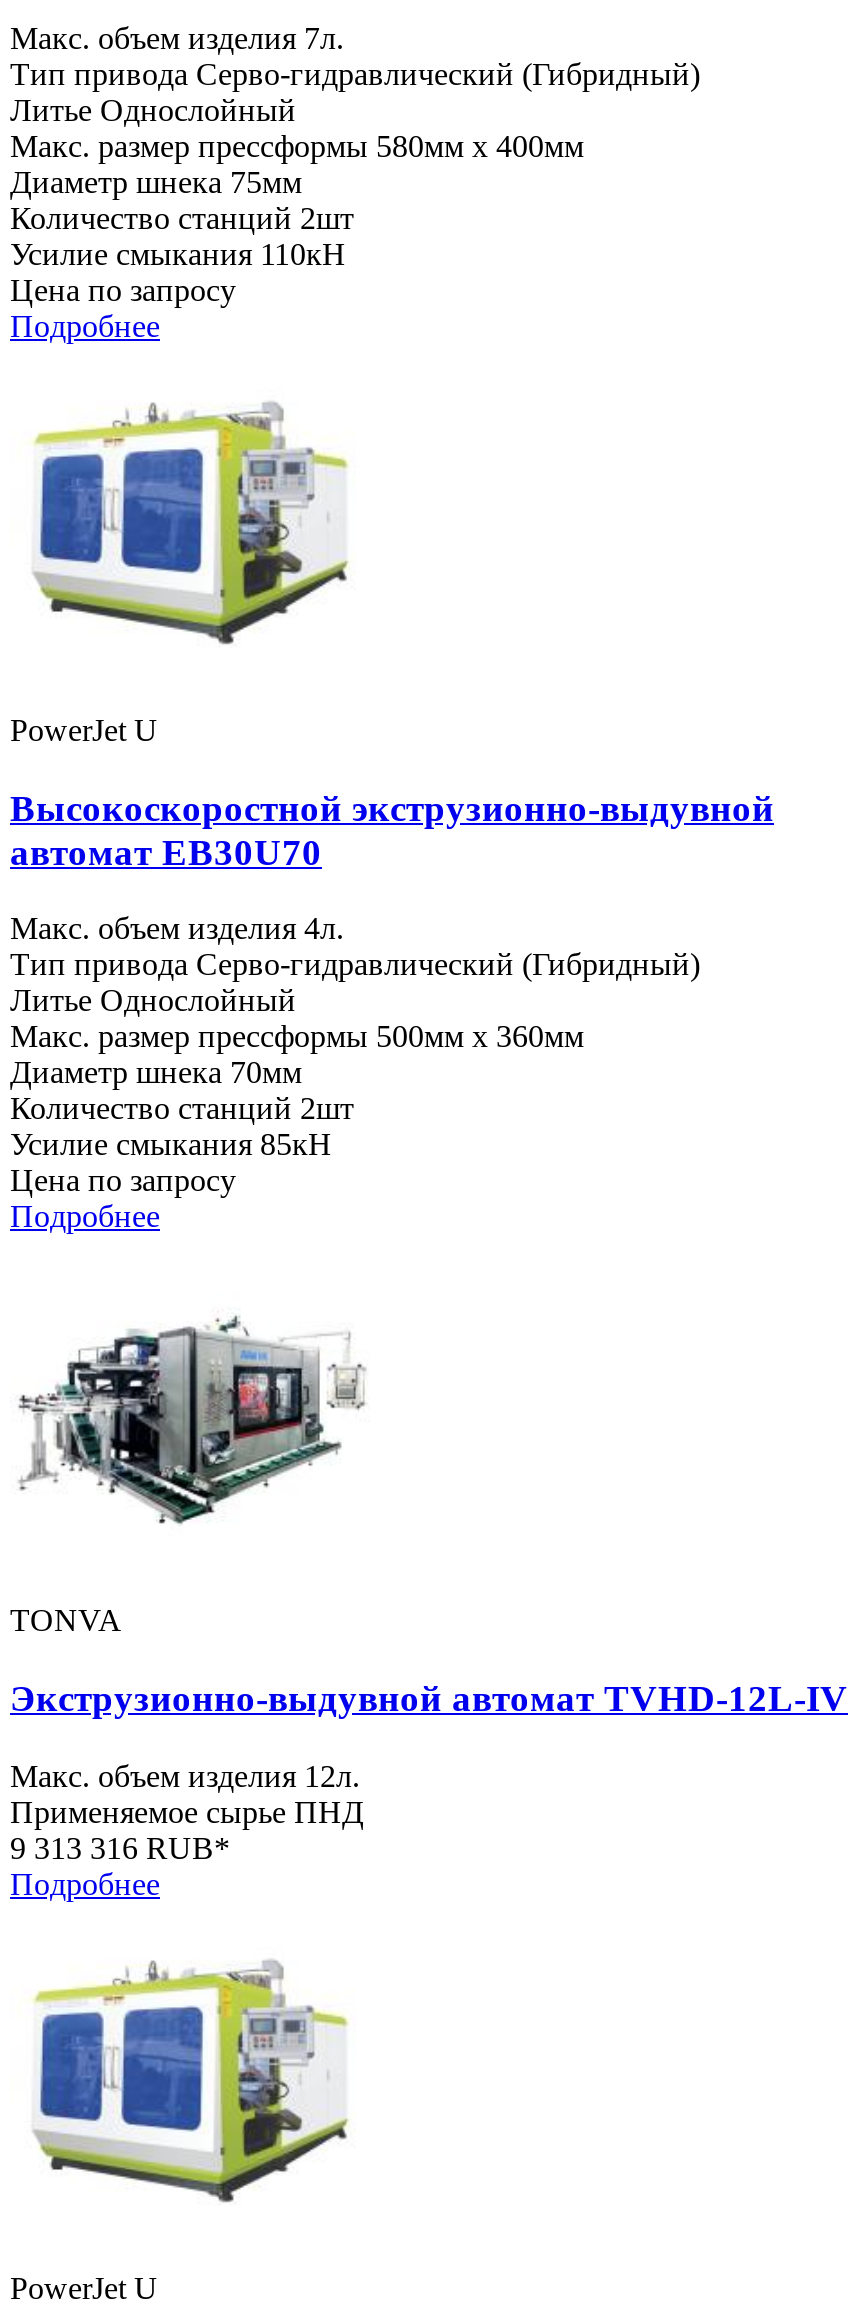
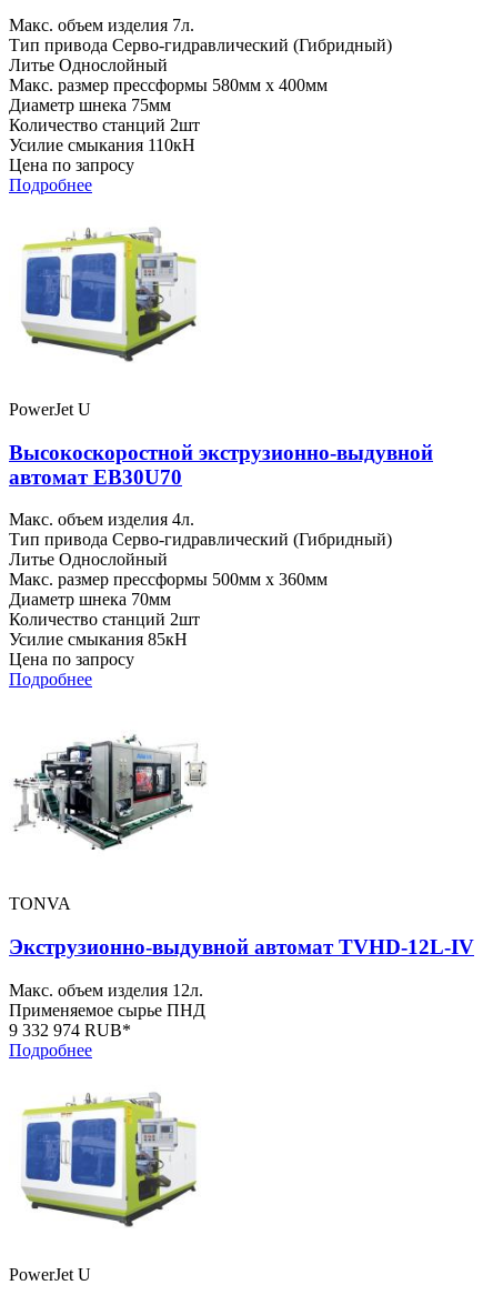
- 9 313 316 RUB*
+ 9 332 974 RUB*
